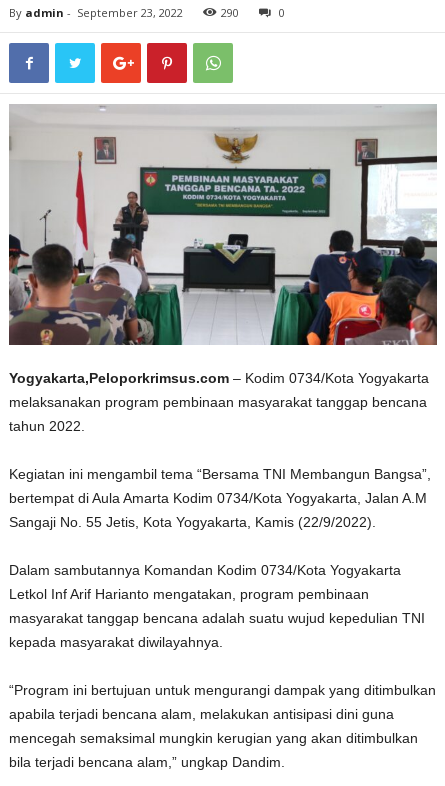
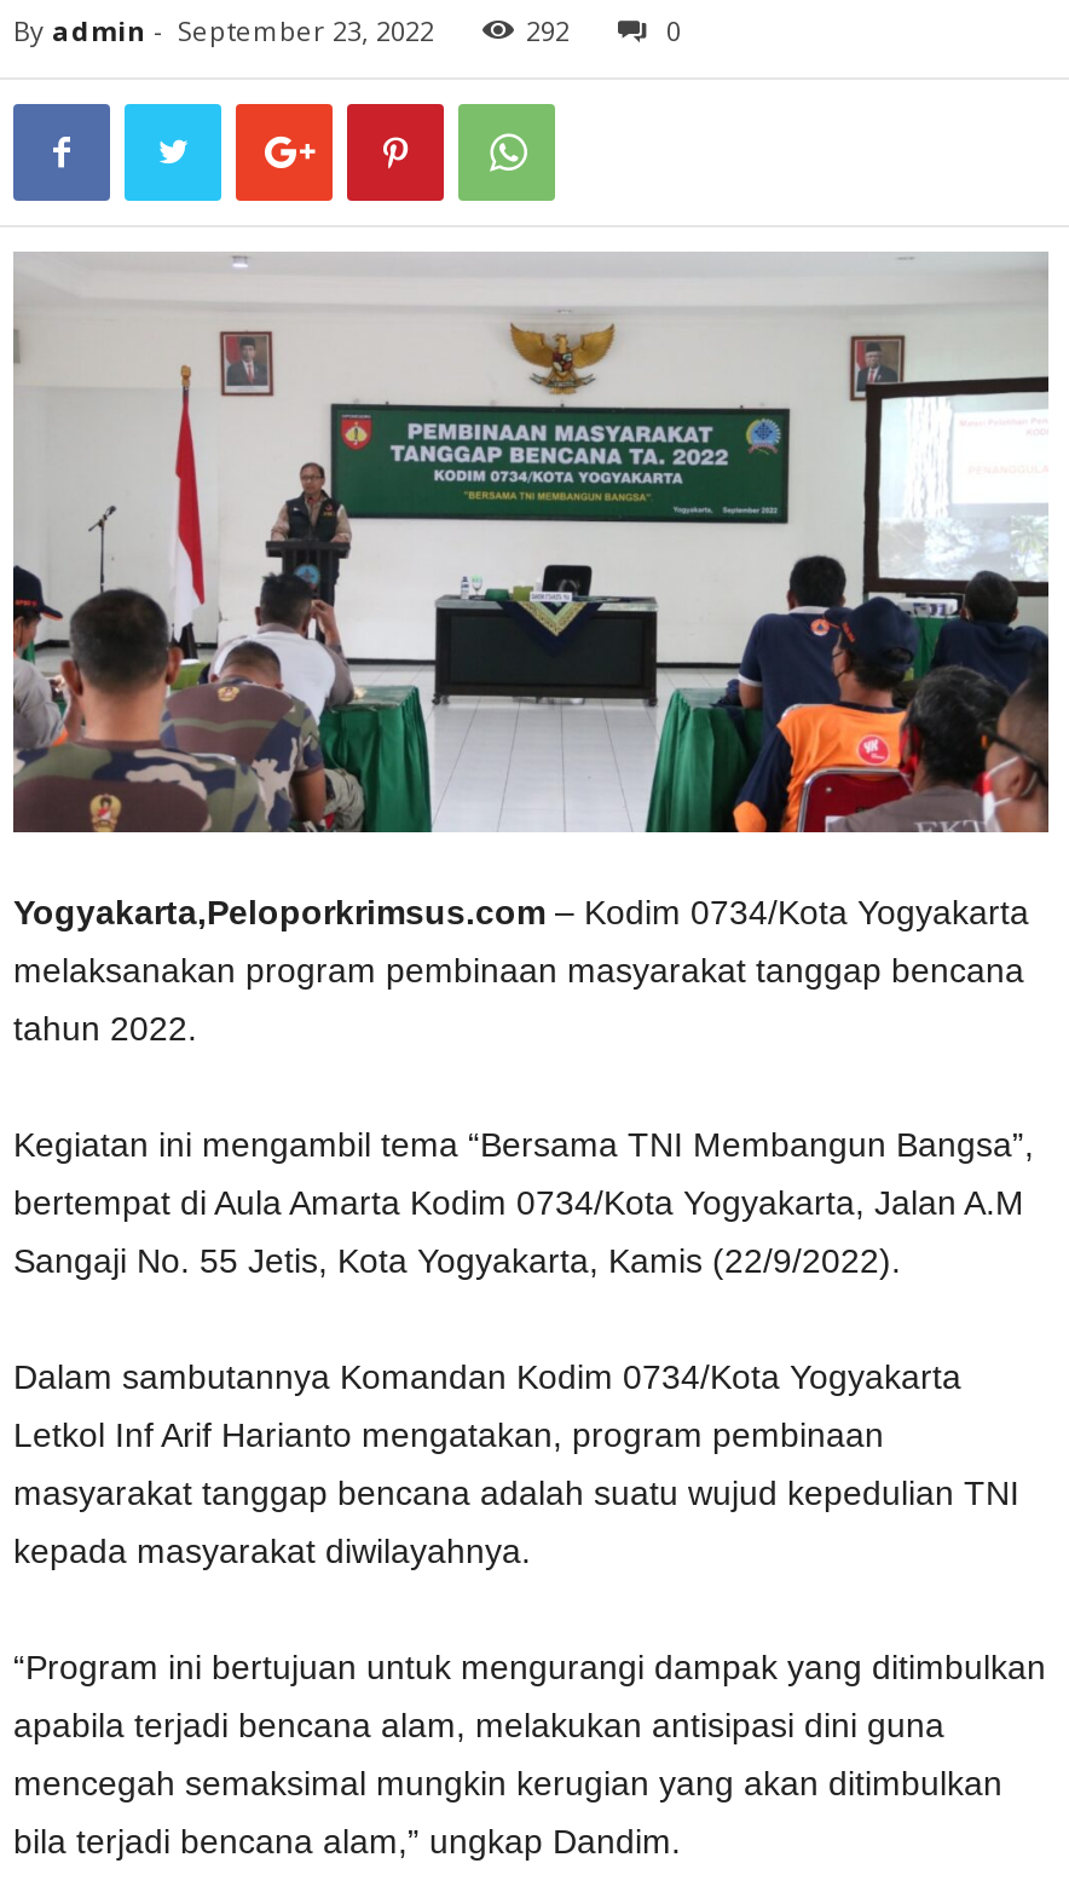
- 290
+ 292
